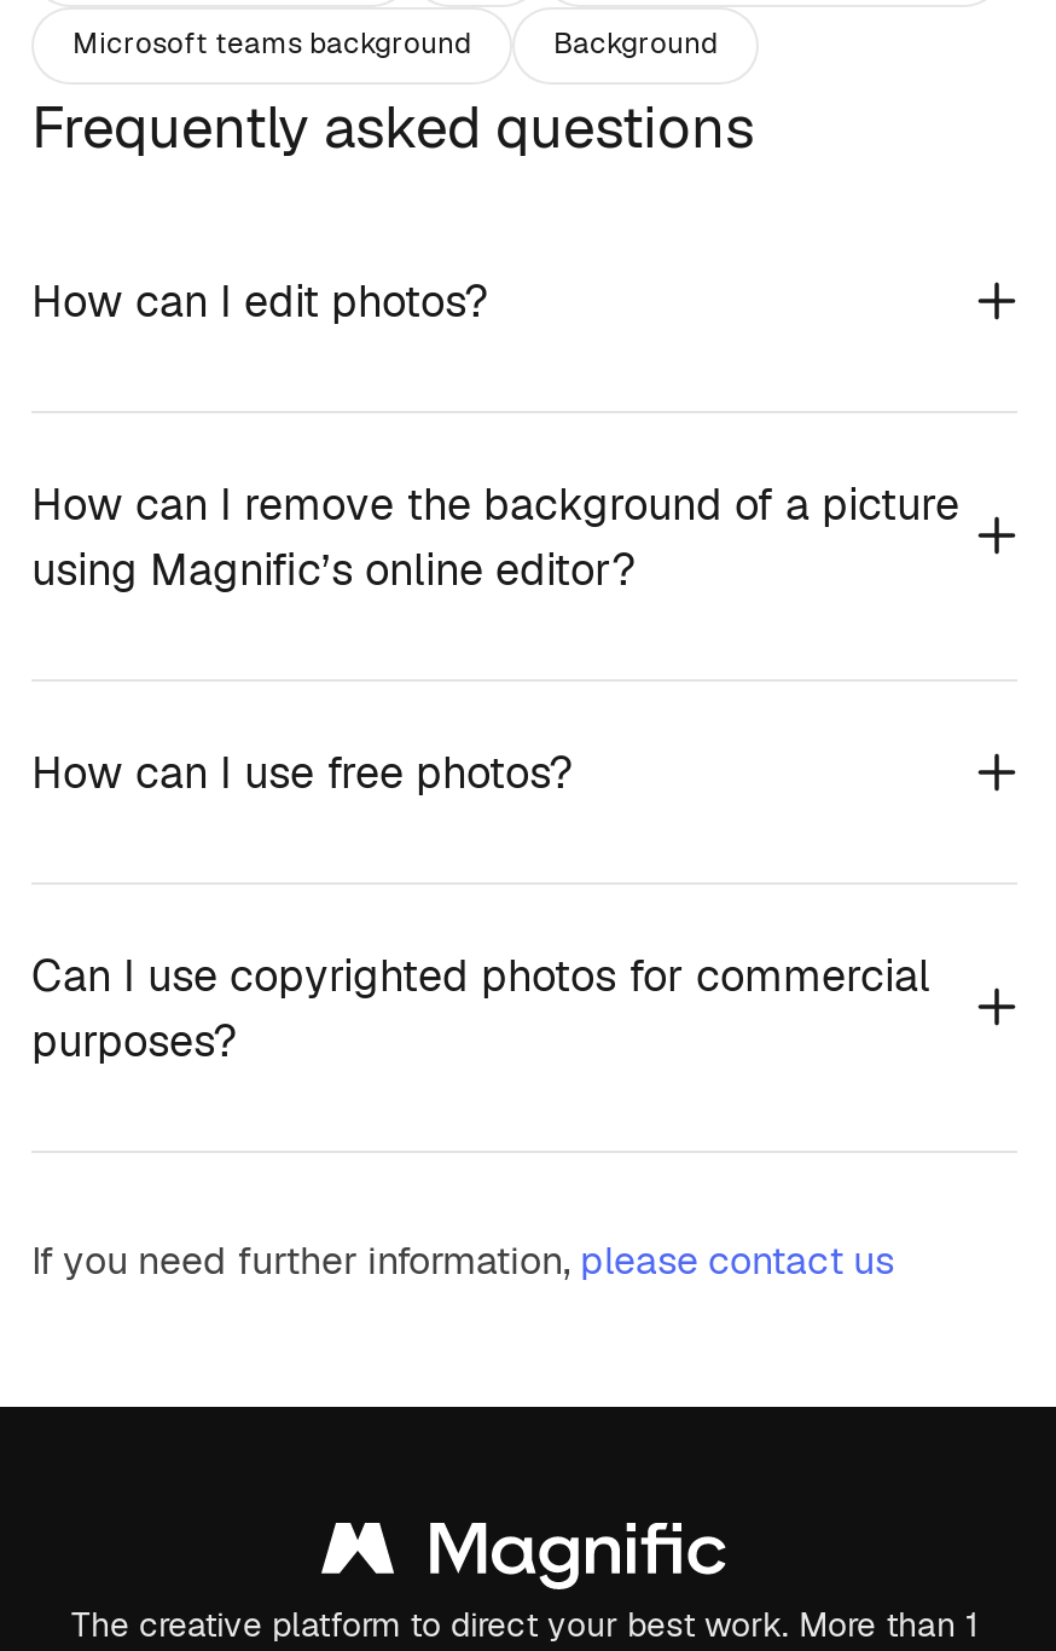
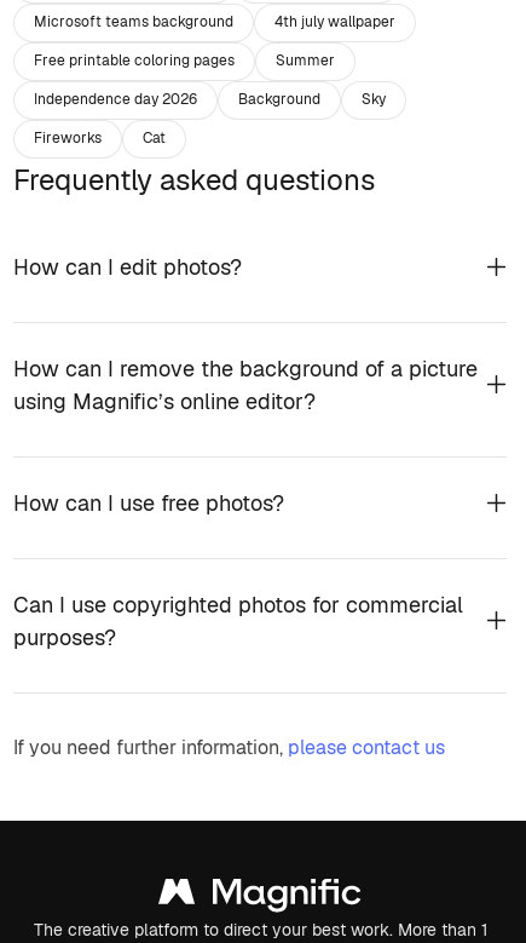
+ 4th july wallpaper
+ Free printable coloring pages
+ Summer
+ Independence day 2026

+ Sky
+ Fireworks
+ Cat
